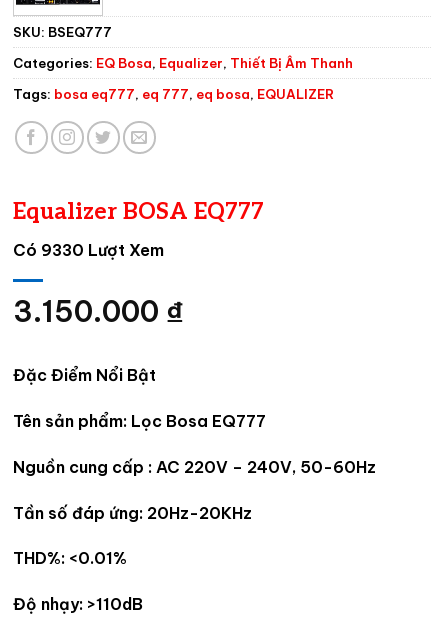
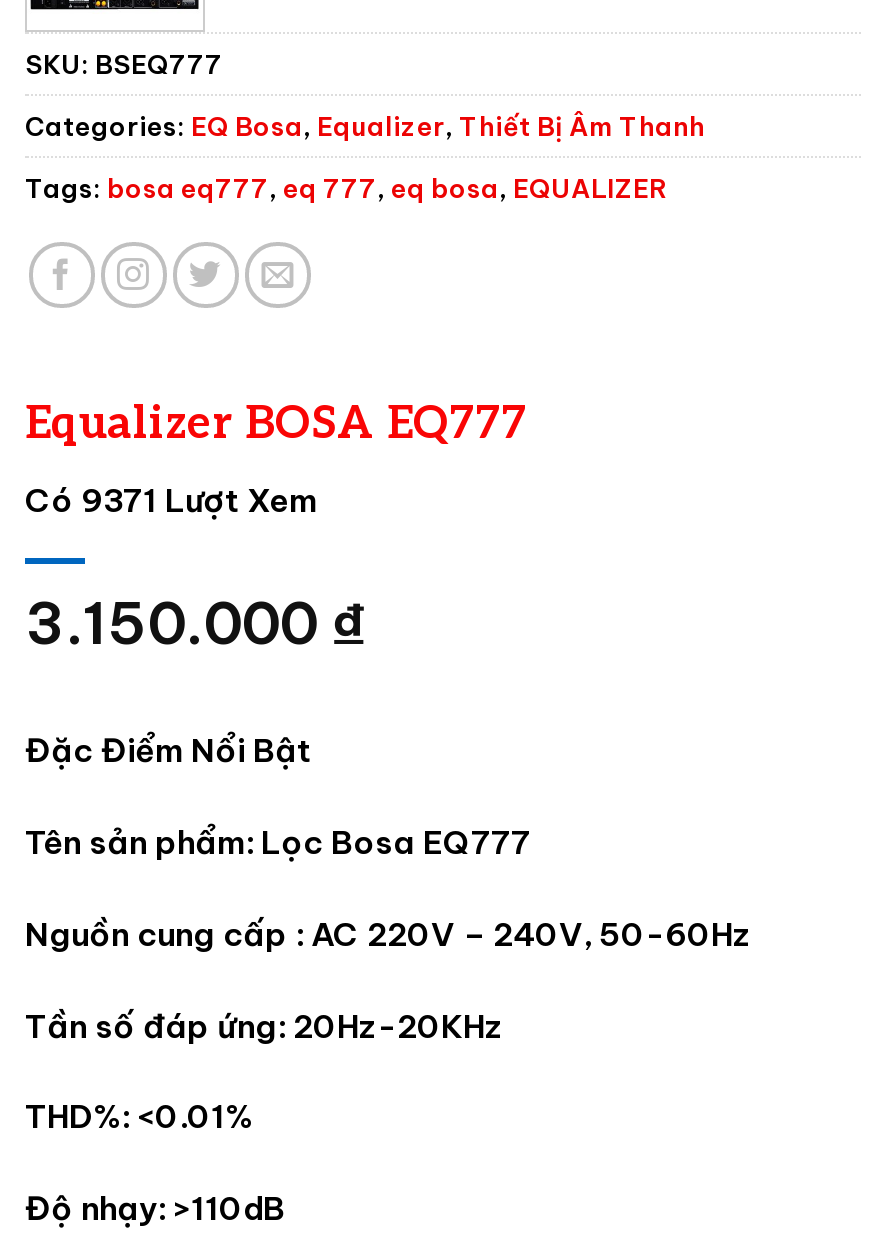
- Có 9330 Lượt Xem
+ Có 9371 Lượt Xem
